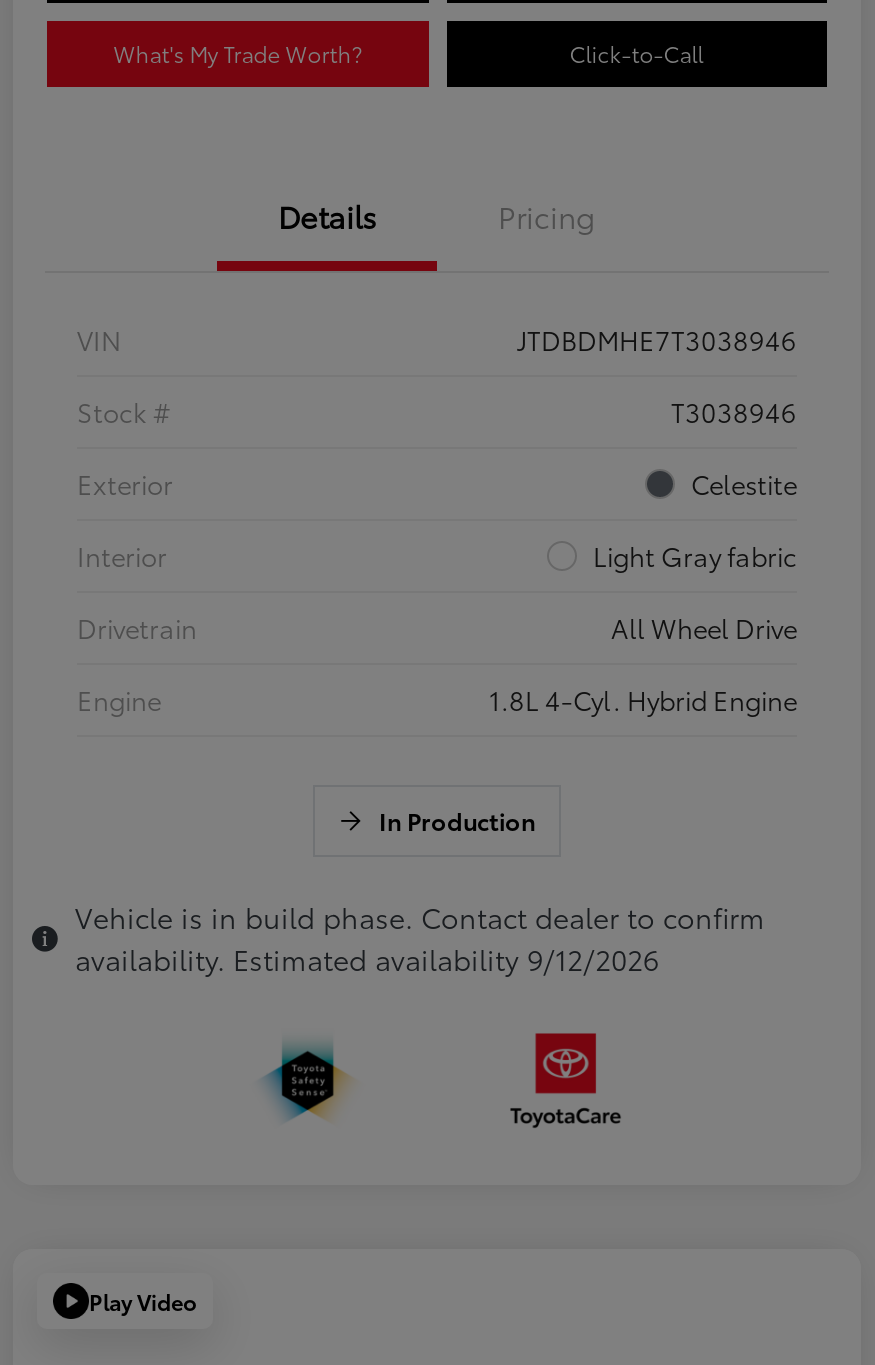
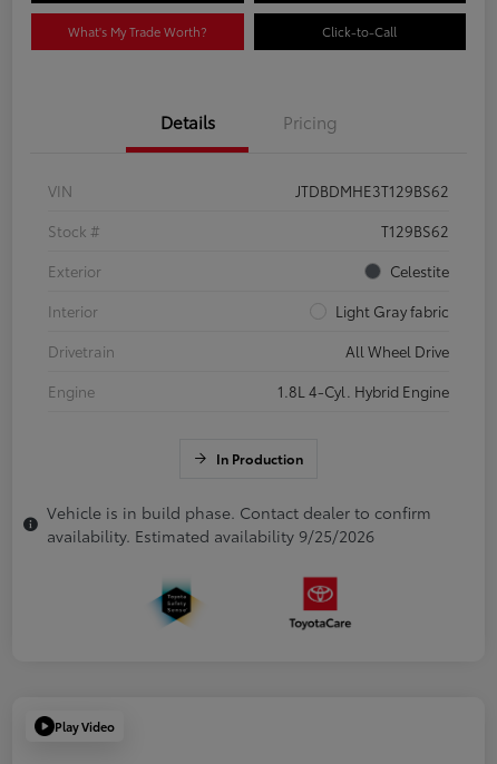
- JTDBDMHE7T3038946
+ JTDBDMHE3T129BS62

- T3038946
+ T129BS62

- availability. Estimated availability 9/12/2026
+ availability. Estimated availability 9/25/2026
